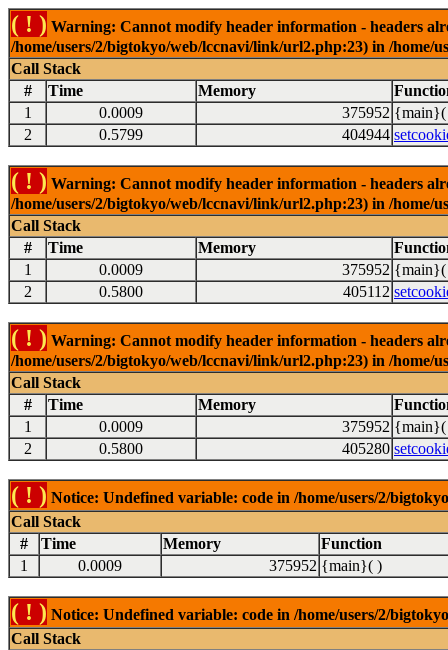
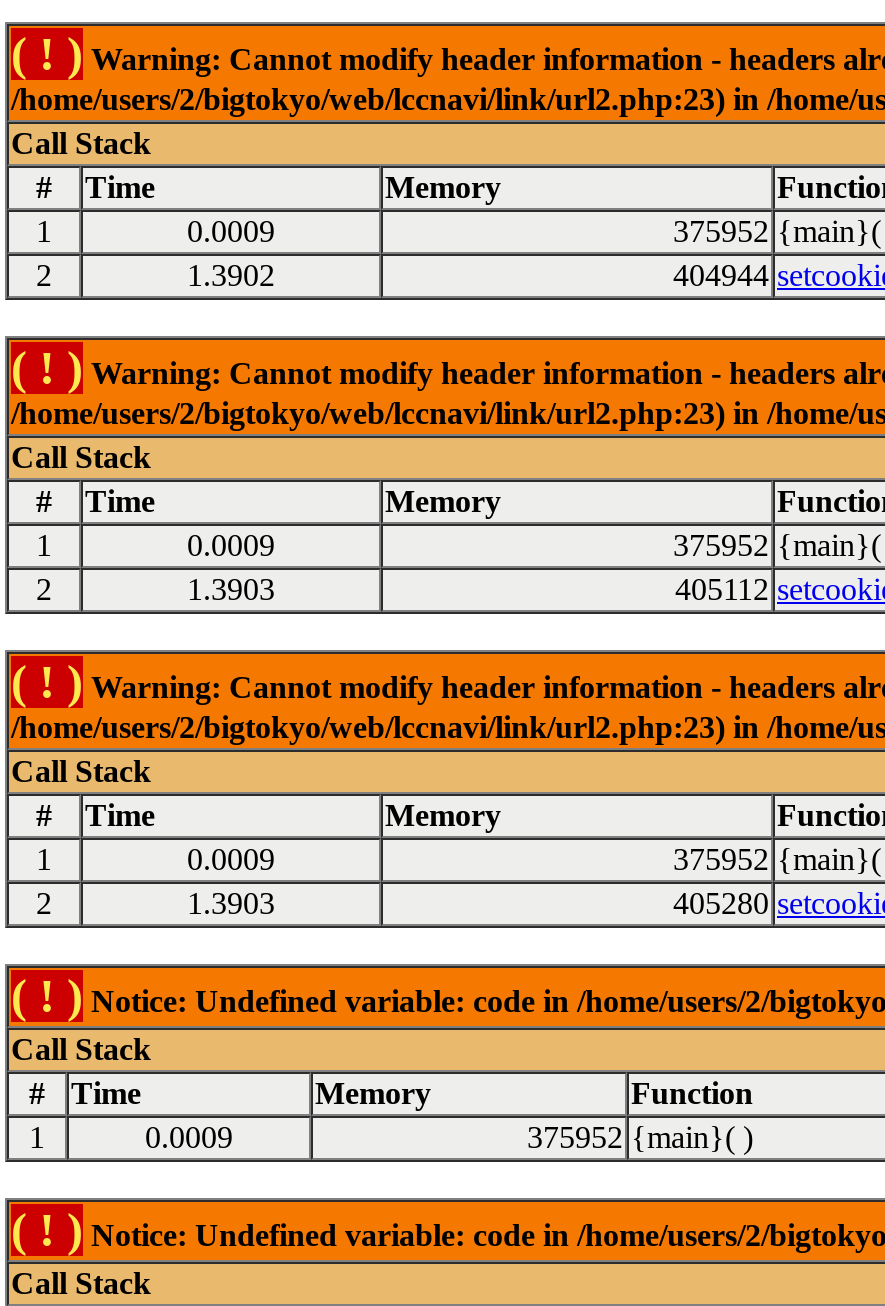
- 0.5799
+ 1.3902

- 0.5800
+ 1.3903

- 0.5800
+ 1.3903
